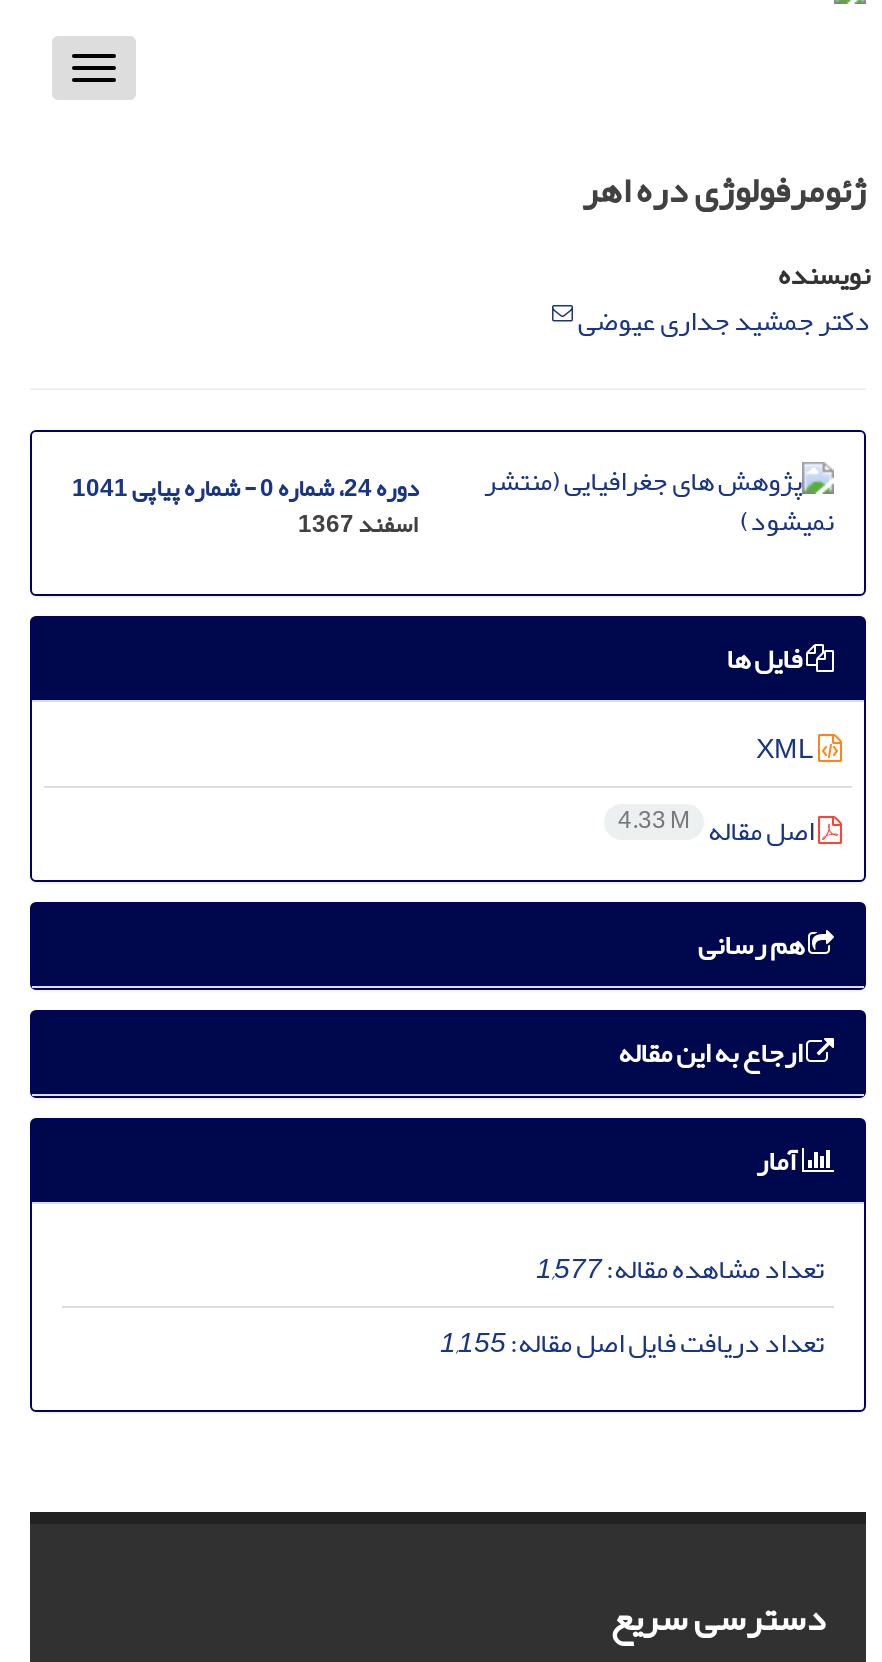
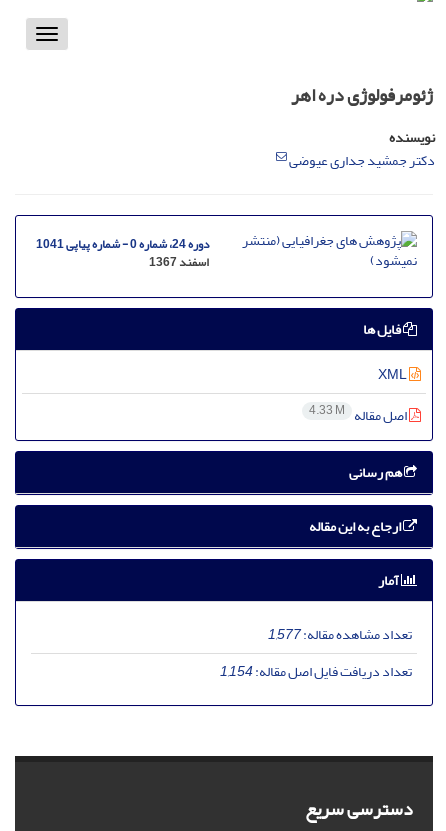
- تعداد دریافت فایل اصل مقاله:1,155
+ تعداد دریافت فایل اصل مقاله:1,154
